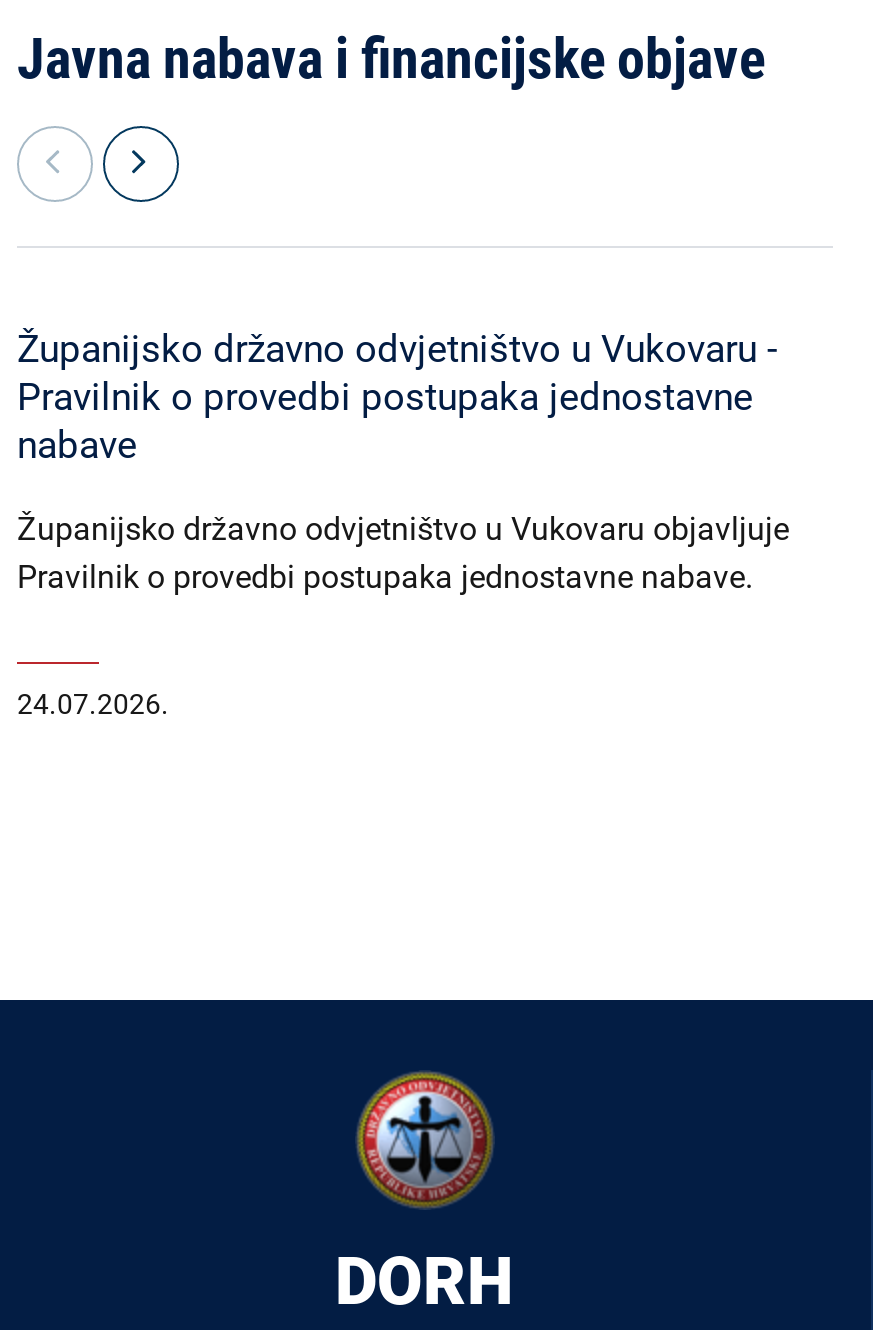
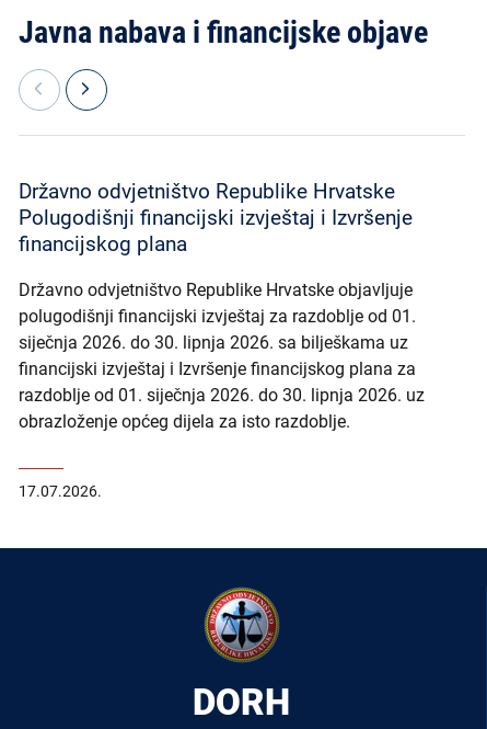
- Županijsko državno odvjetništvo u Vukovaru -
- Pravilnik o provedbi postupaka jednostavne
- nabave
+ Državno odvjetništvo Republike Hrvatske
+ Polugodišnji financijski izvještaj i Izvršenje
+ financijskog plana

- Županijsko državno odvjetništvo u Vukovaru objavljuje
- Pravilnik o provedbi postupaka jednostavne nabave.
+ Državno odvjetništvo Republike Hrvatske objavljuje
+ polugodišnji financijski izvještaj za razdoblje od 01.
+ siječnja 2026. do 30. lipnja 2026. sa bilješkama uz
+ financijski izvještaj i Izvršenje financijskog plana za
+ razdoblje od 01. siječnja 2026. do 30. lipnja 2026. uz
+ obrazloženje općeg dijela za isto razdoblje.

- 24.07.2026.
+ 17.07.2026.
